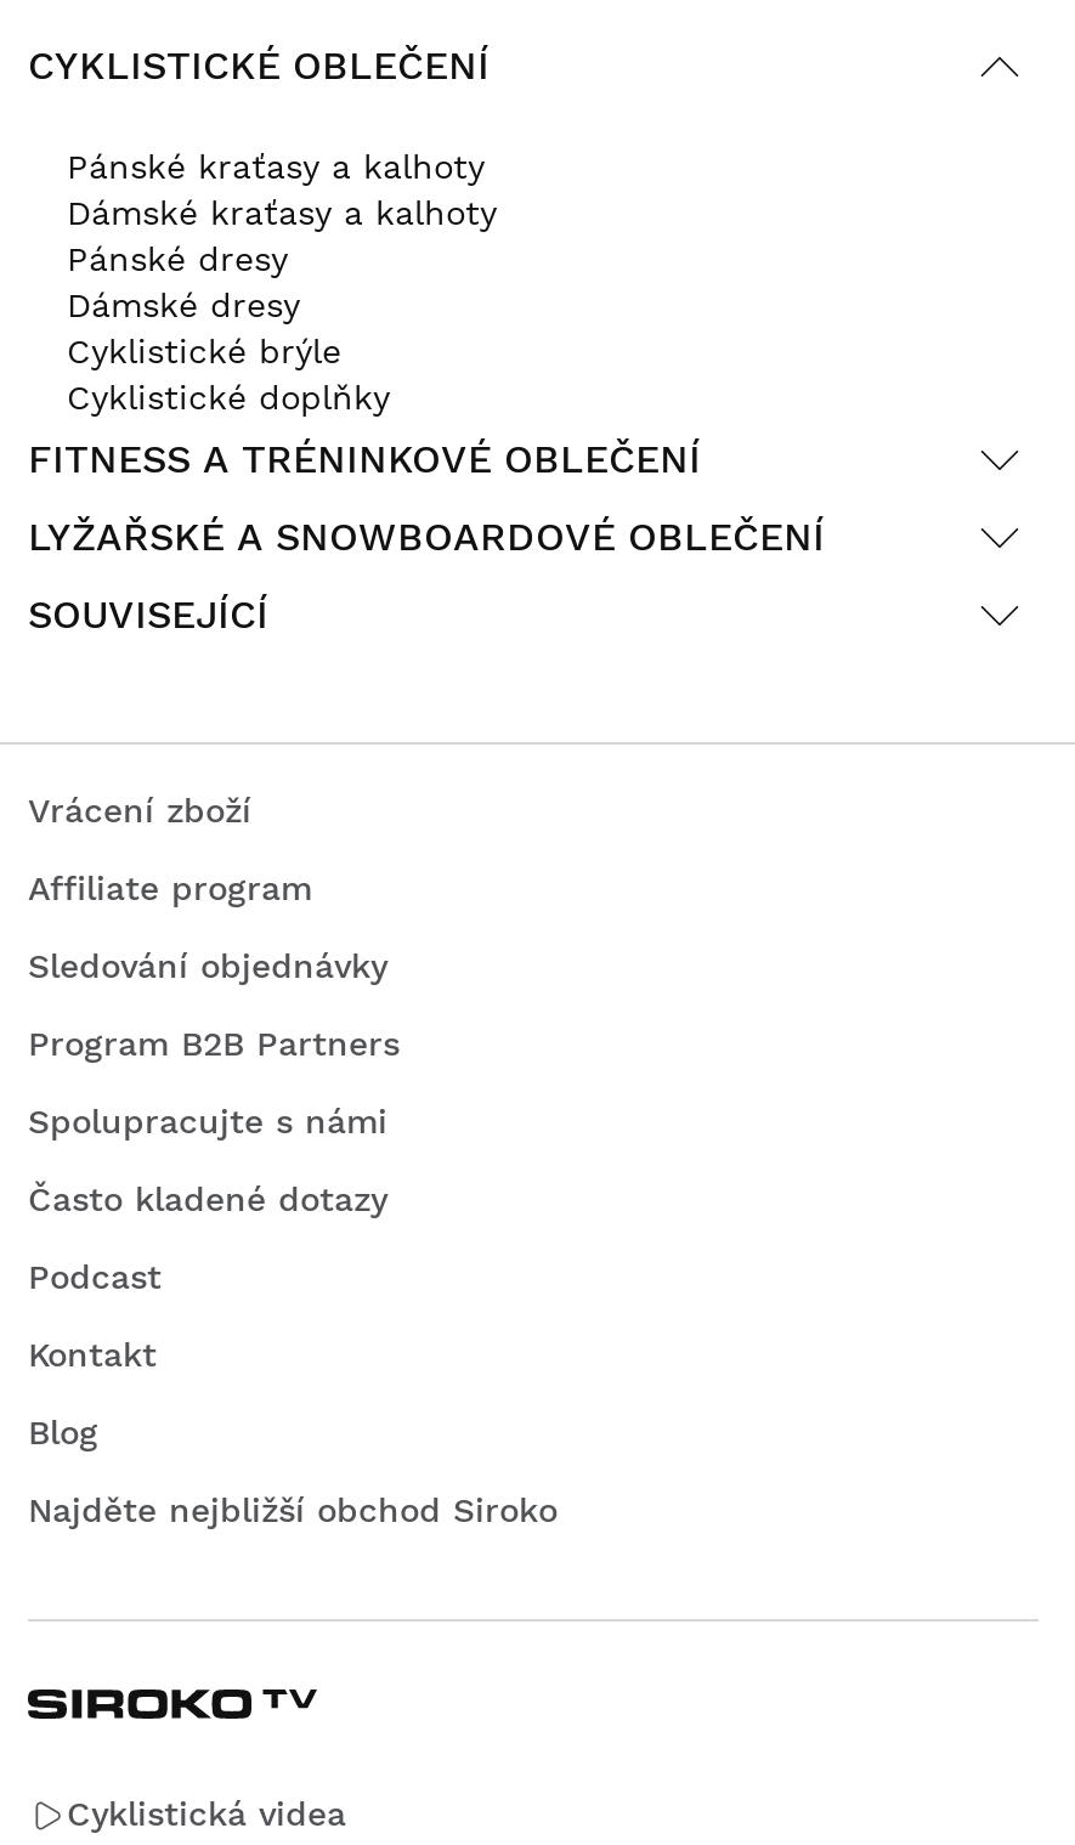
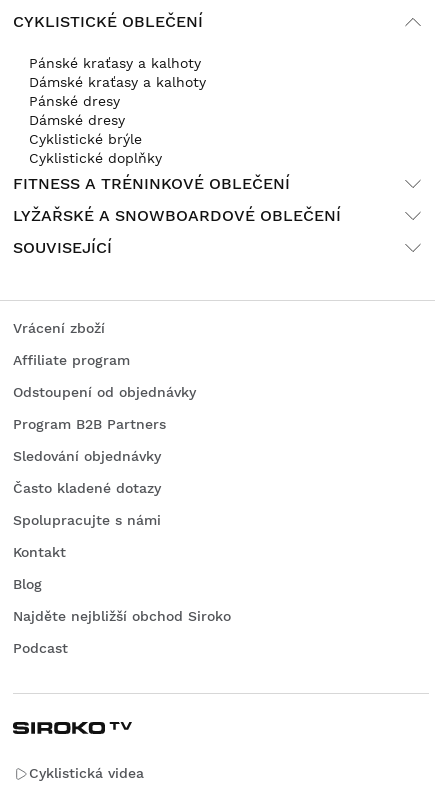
+ Odstoupení od objednávky

moved down: Sledování objednávky

moved down: Spolupracujte s námi

moved down: Podcast
